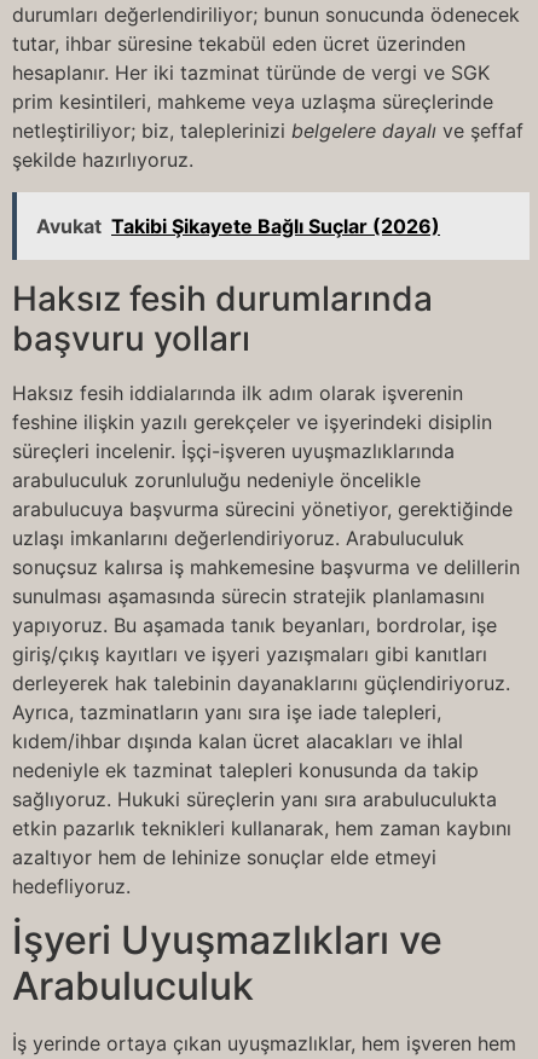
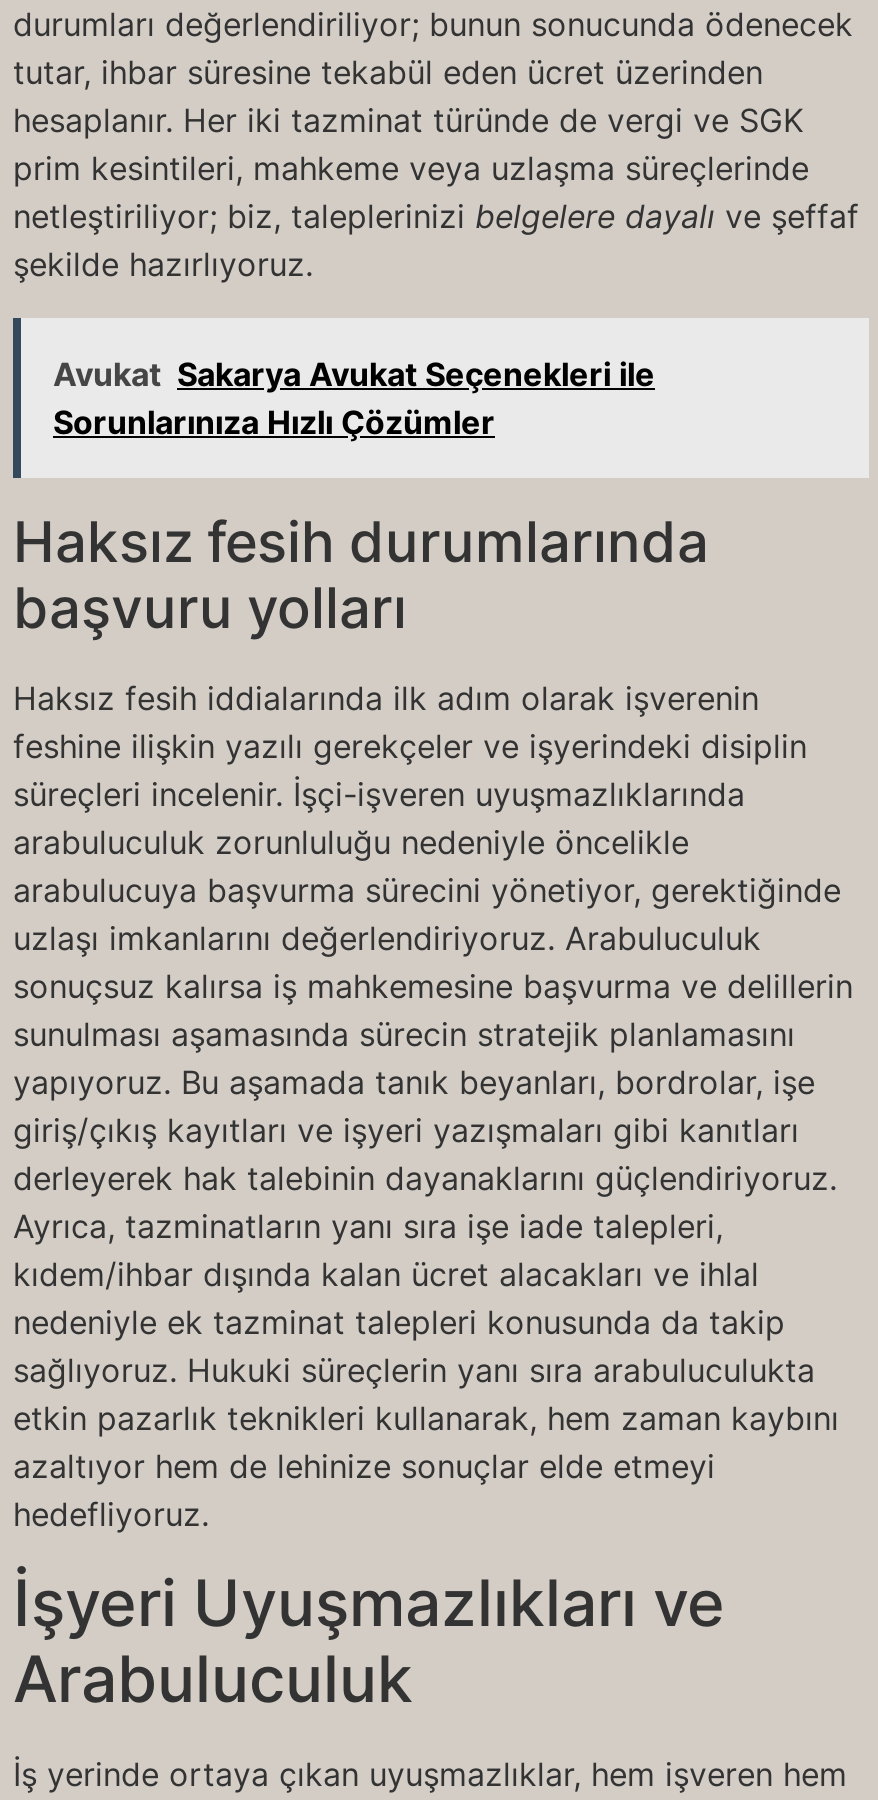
- Avukat Takibi Şikayete Bağlı Suçlar (2026)
+ Avukat Sakarya Avukat Seçenekleri ile
+ Sorunlarınıza Hızlı Çözümler
